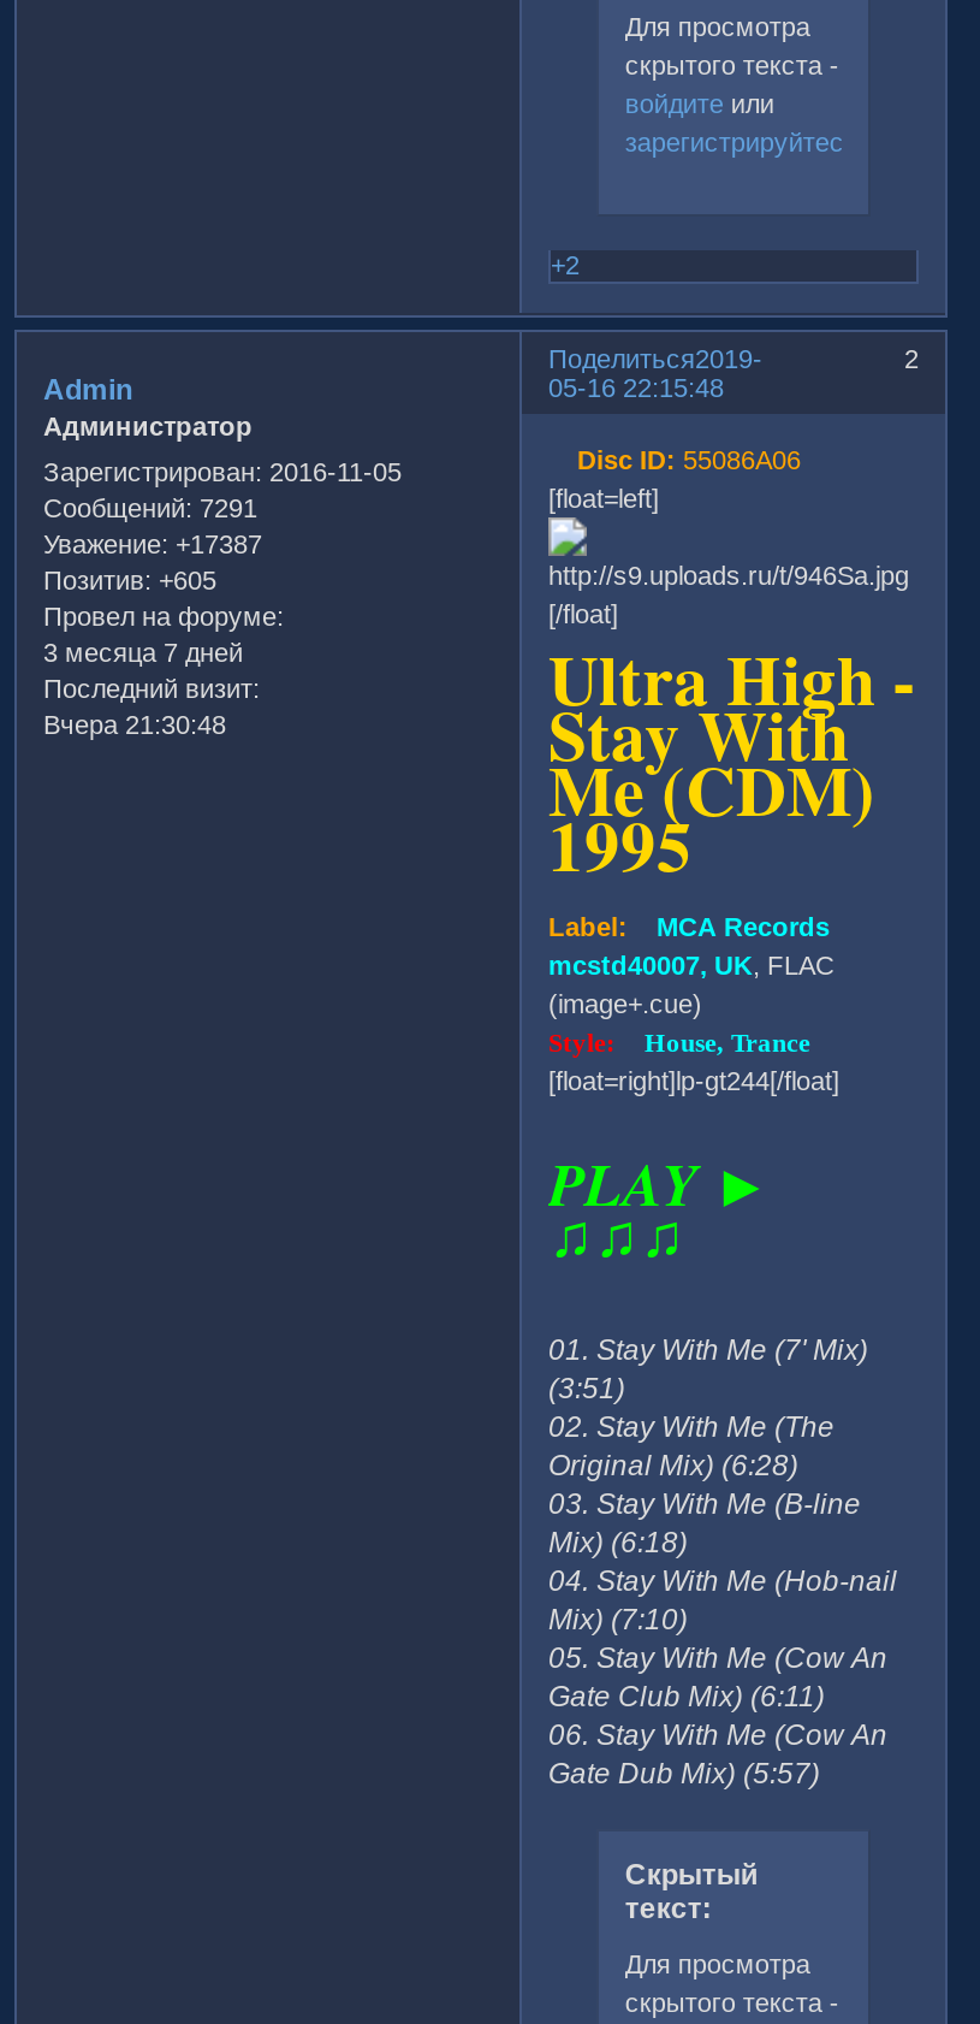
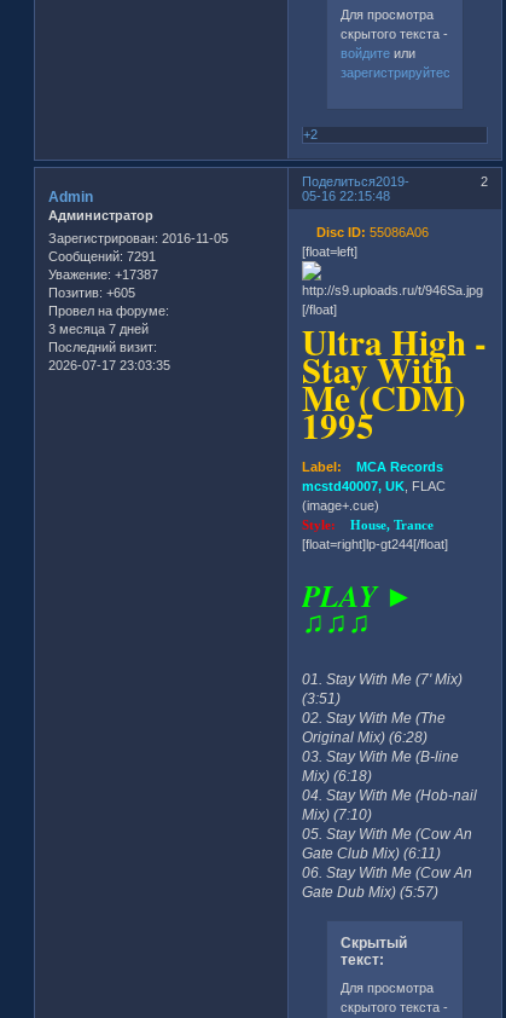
- Вчера 21:30:48
+ 2026-07-17 23:03:35
